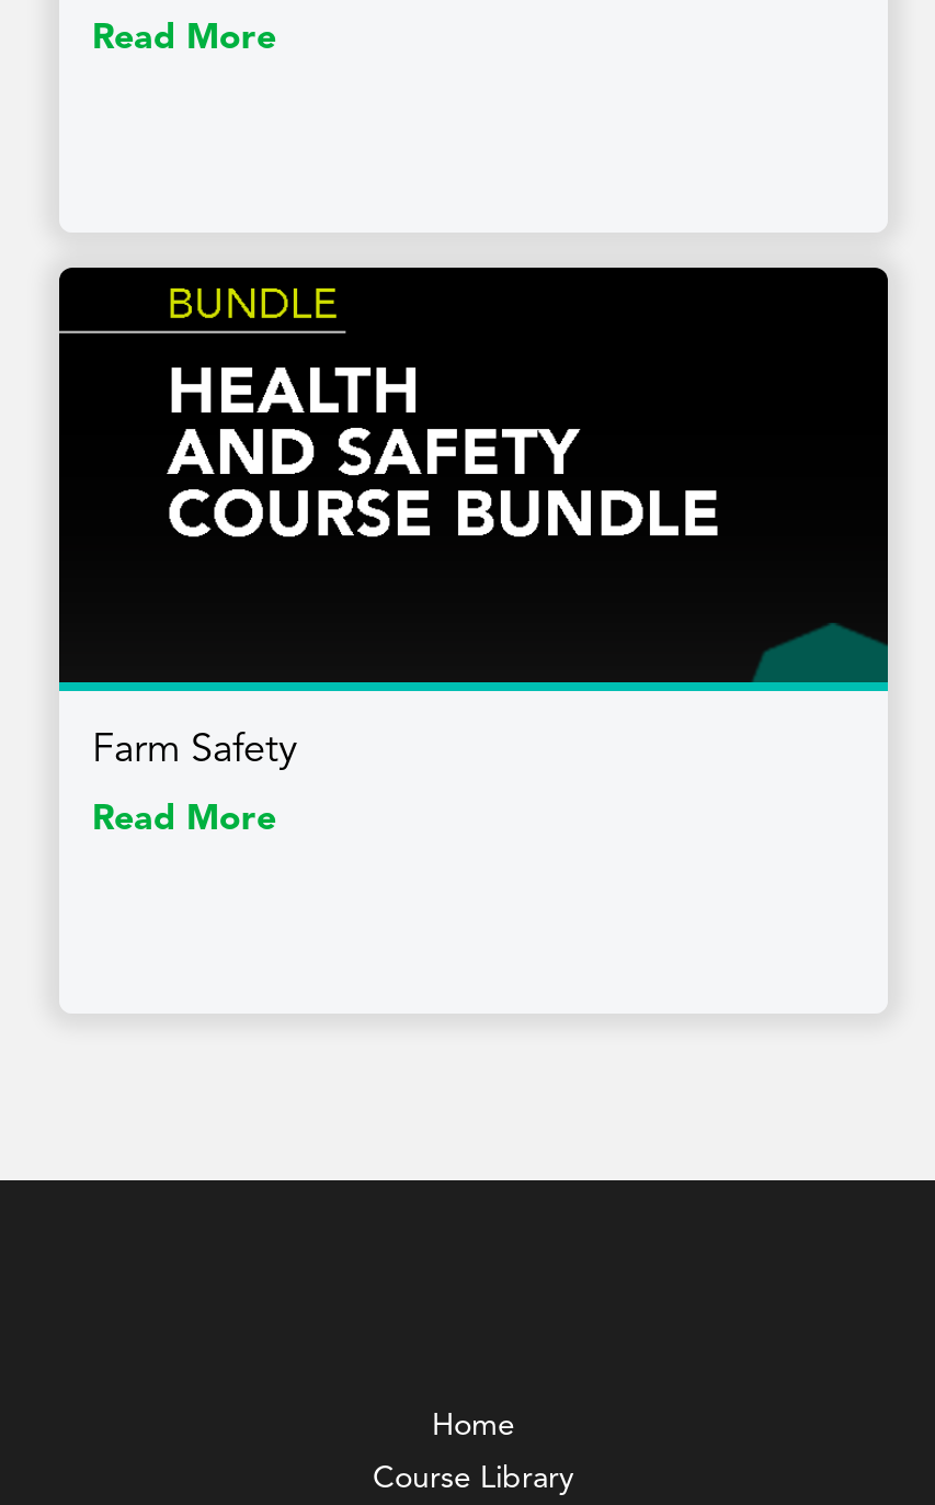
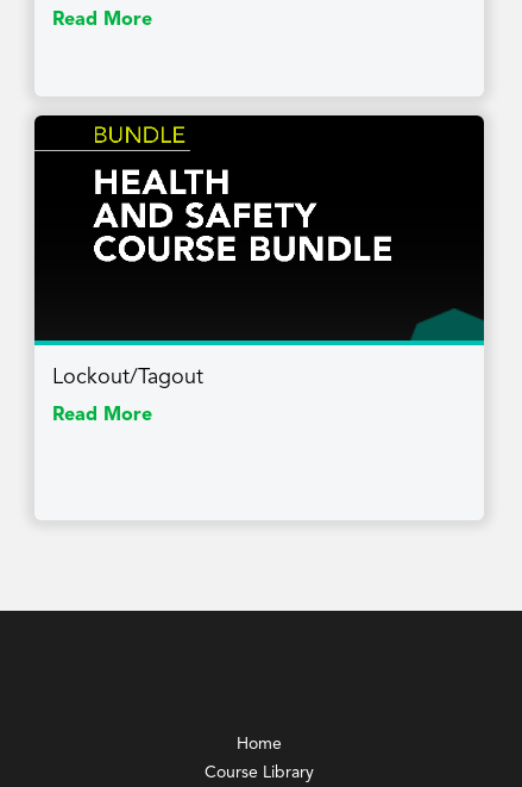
- Farm Safety
+ Lockout/Tagout
